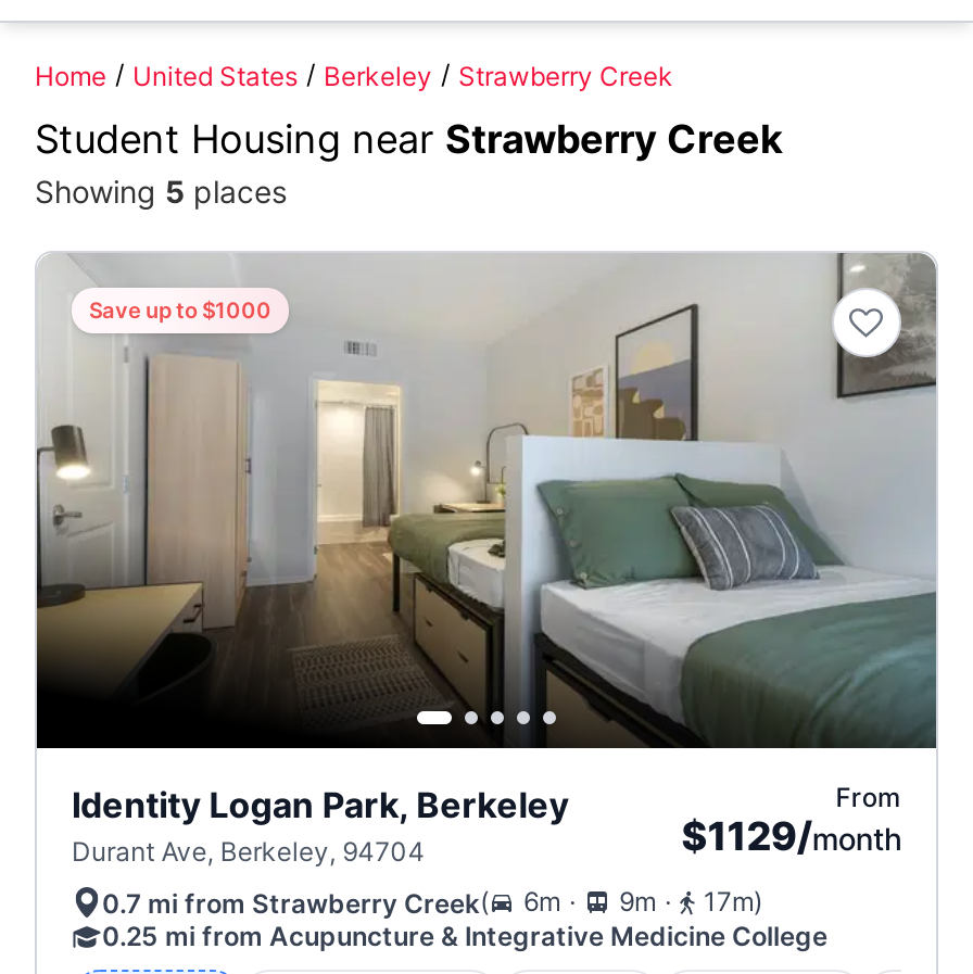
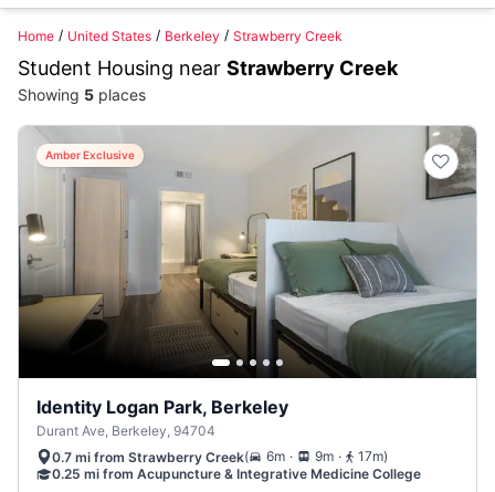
- Save up to $1000
+ Amber Exclusive

- From
- $1129/month
